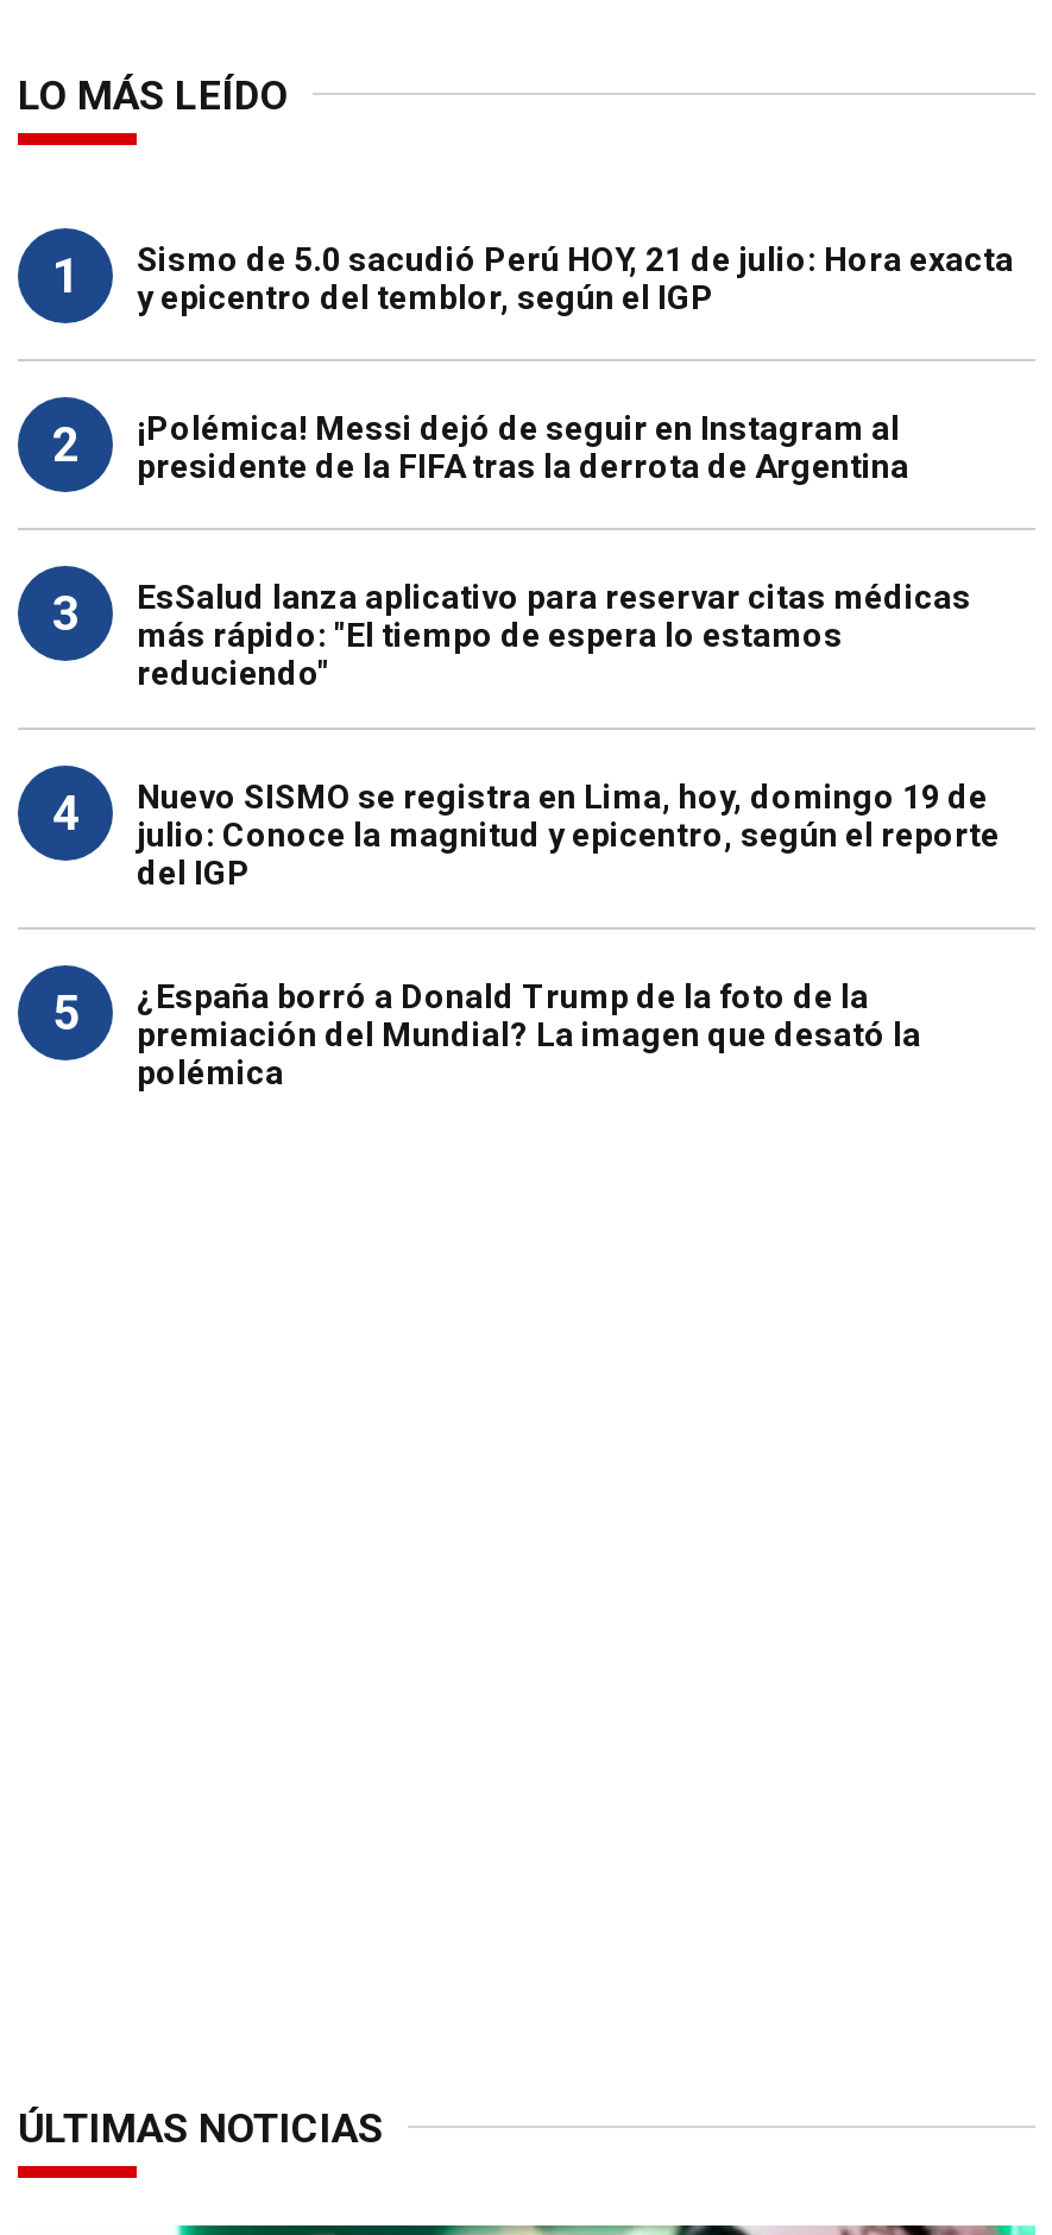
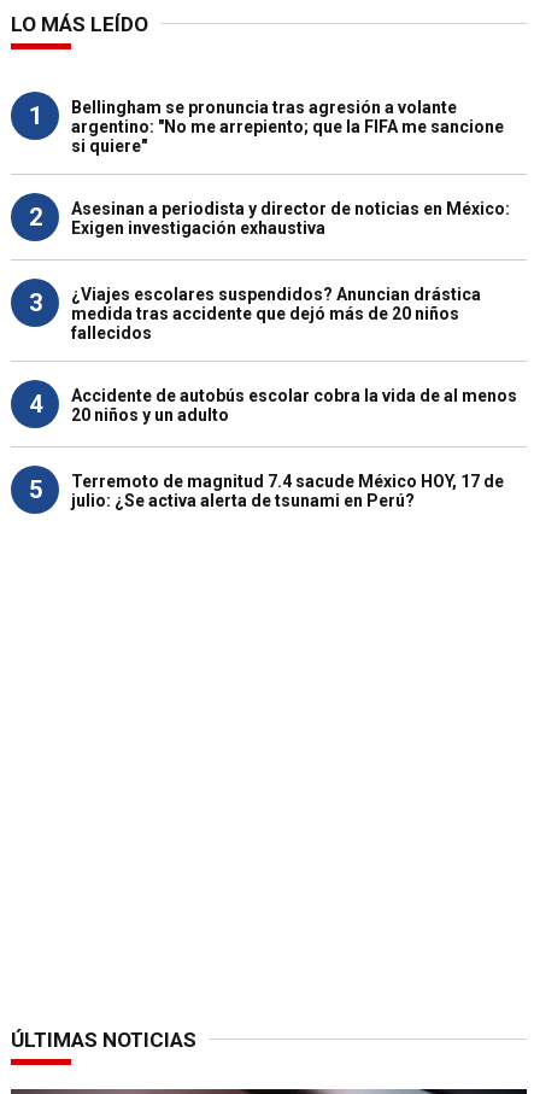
- Sismo de 5.0 sacudió Perú HOY, 21 de julio: Hora exacta
- y epicentro del temblor, según el IGP
+ Bellingham se pronuncia tras agresión a volante
+ argentino: "No me arrepiento; que la FIFA me sancione
+ si quiere"

- ¡Polémica! Messi dejó de seguir en Instagram al
- presidente de la FIFA tras la derrota de Argentina
+ Asesinan a periodista y director de noticias en México:
+ Exigen investigación exhaustiva

- EsSalud lanza aplicativo para reservar citas médicas
- más rápido: "El tiempo de espera lo estamos
- reduciendo"
+ ¿Viajes escolares suspendidos? Anuncian drástica
+ medida tras accidente que dejó más de 20 niños
+ fallecidos

- Nuevo SISMO se registra en Lima, hoy, domingo 19 de
- julio: Conoce la magnitud y epicentro, según el reporte
- del IGP
+ Accidente de autobús escolar cobra la vida de al menos
+ 20 niños y un adulto

- ¿España borró a Donald Trump de la foto de la
- premiación del Mundial? La imagen que desató la
- polémica
+ Terremoto de magnitud 7.4 sacude México HOY, 17 de
+ julio: ¿Se activa alerta de tsunami en Perú?
